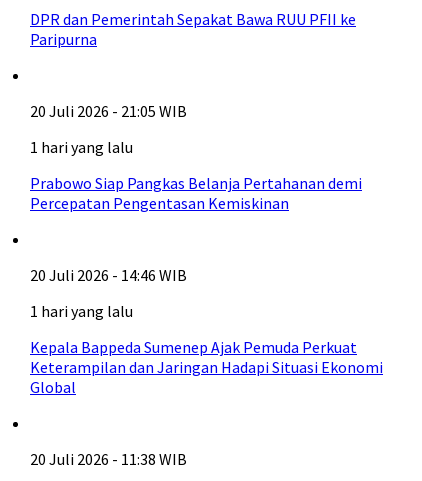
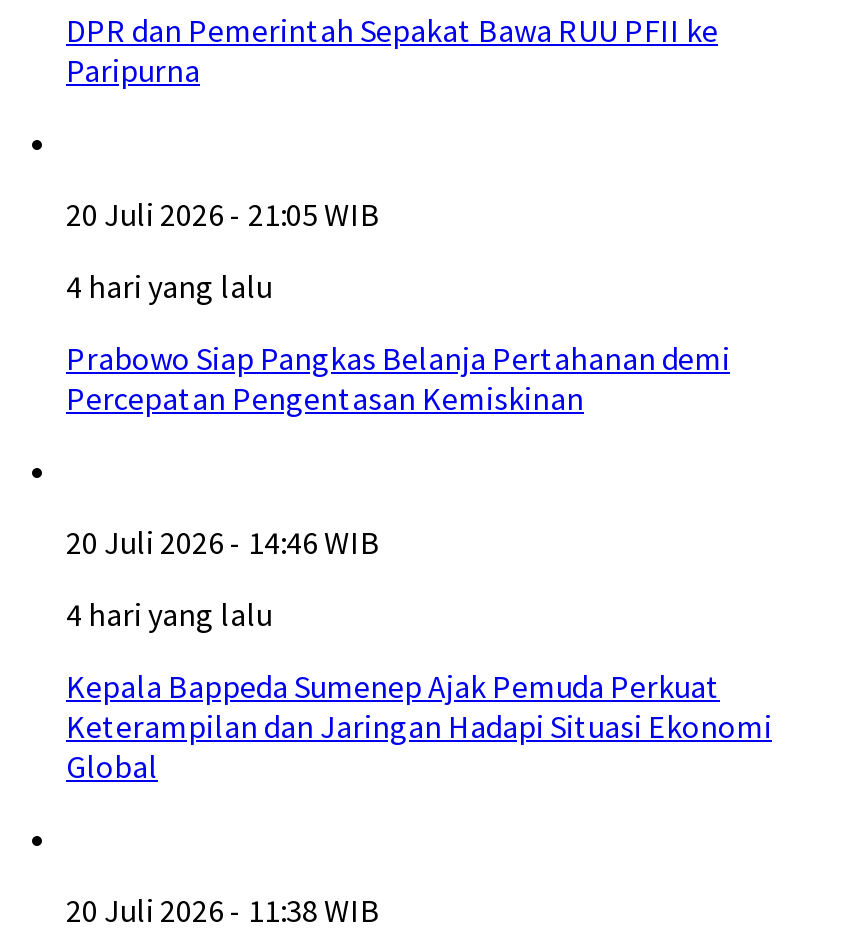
- 1 hari yang lalu
+ 4 hari yang lalu

- 1 hari yang lalu
+ 4 hari yang lalu
